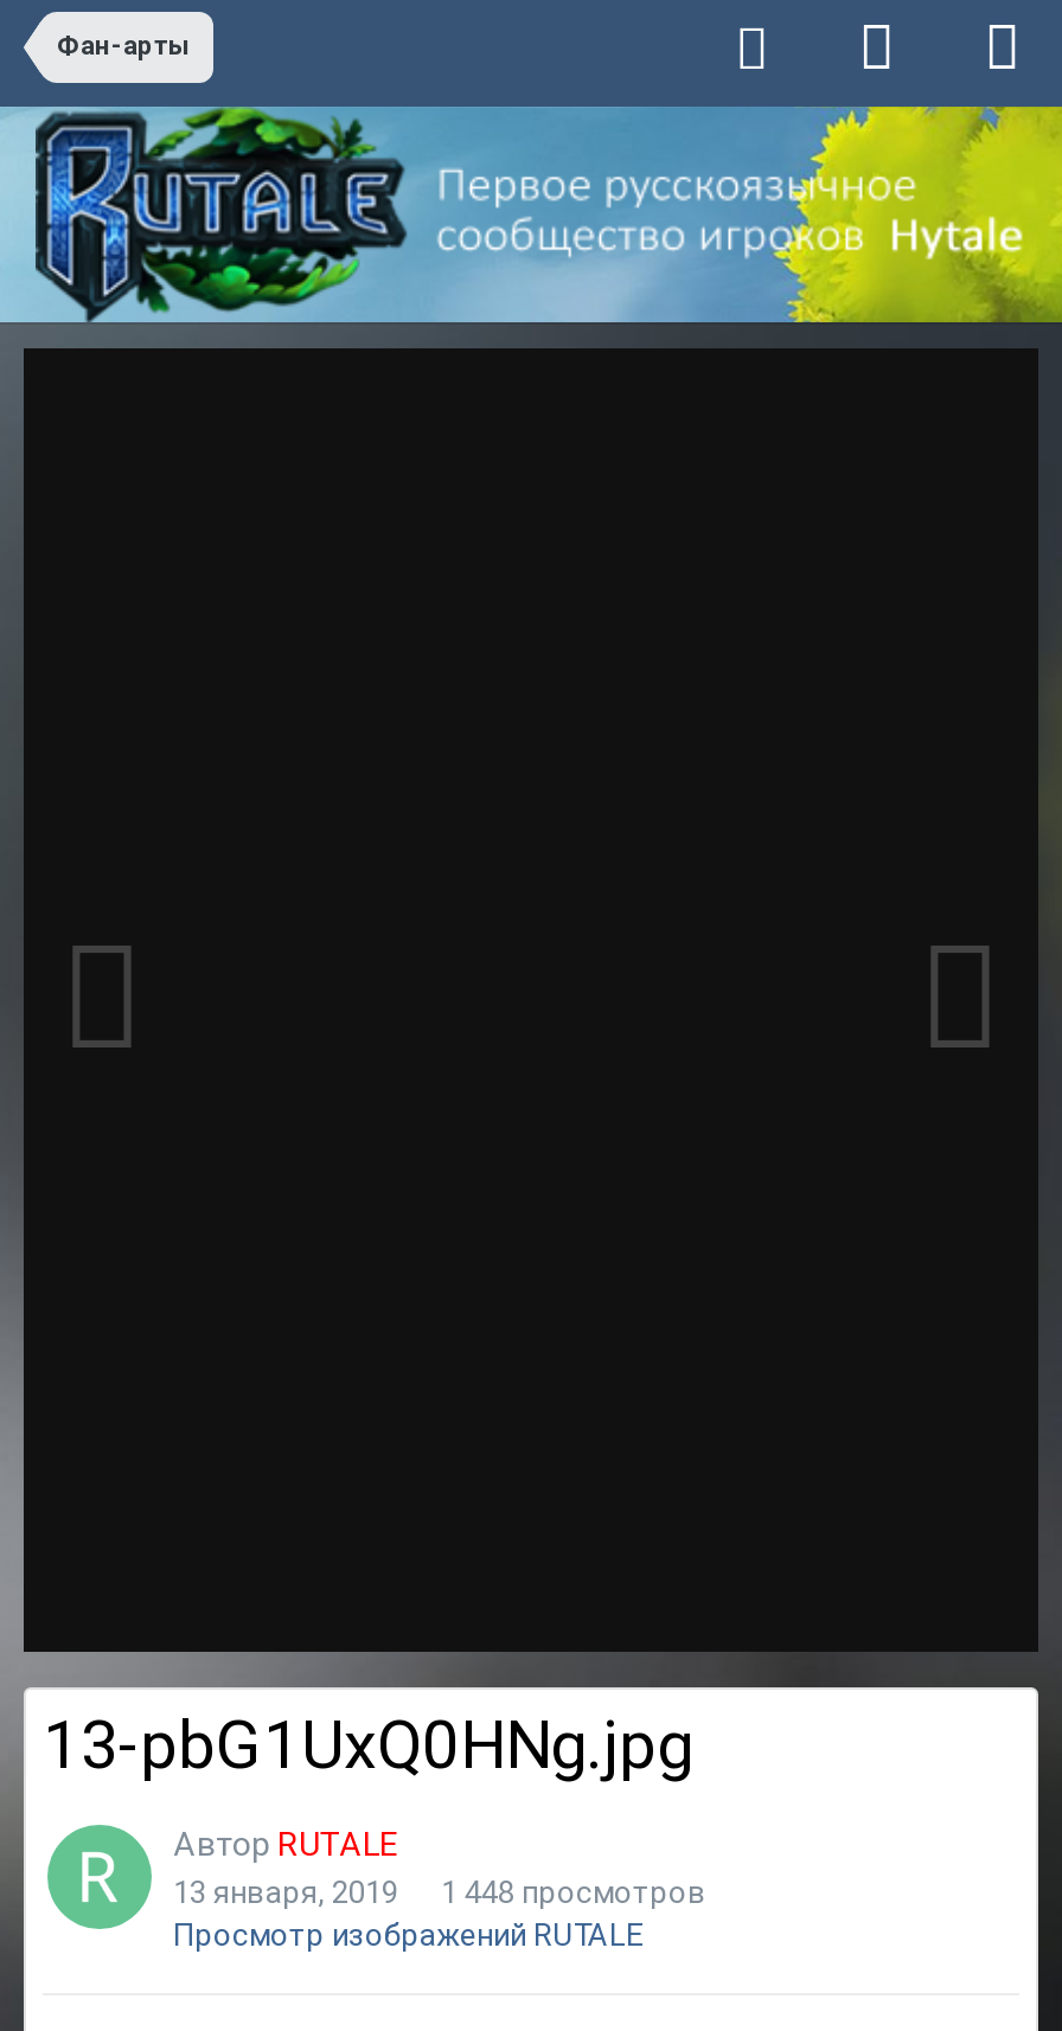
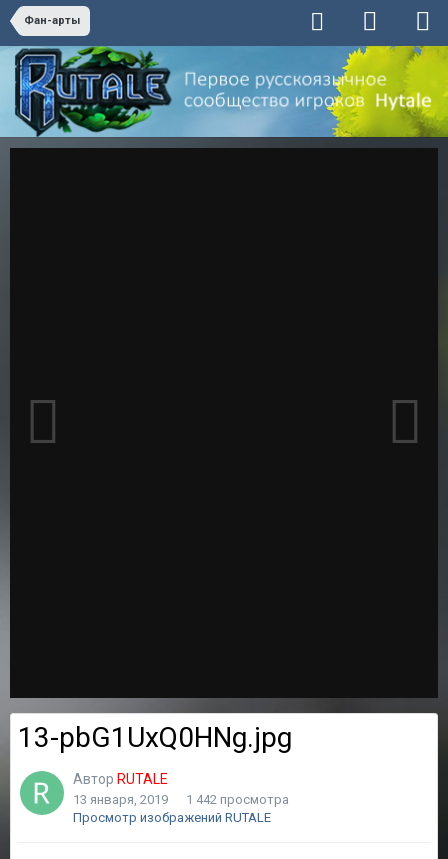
- 13 января, 2019 1 448 просмотров
+ 13 января, 2019 1 442 просмотра
